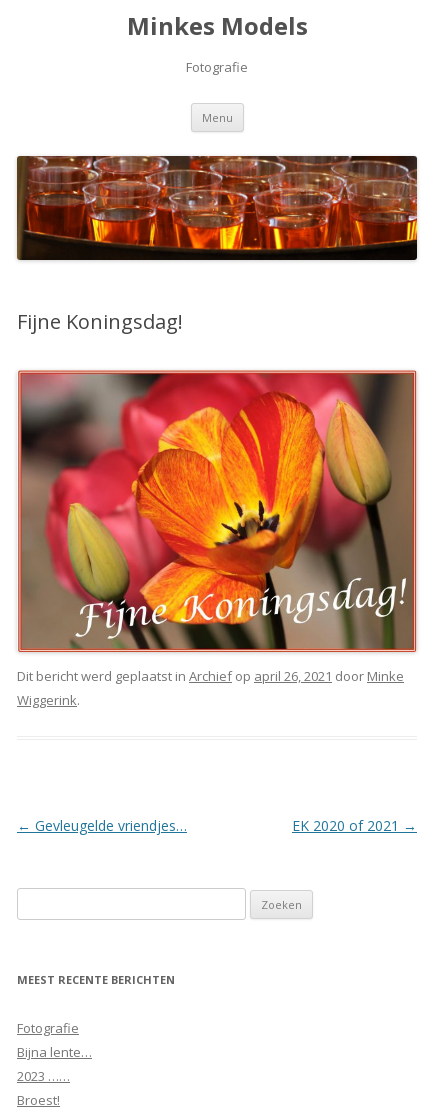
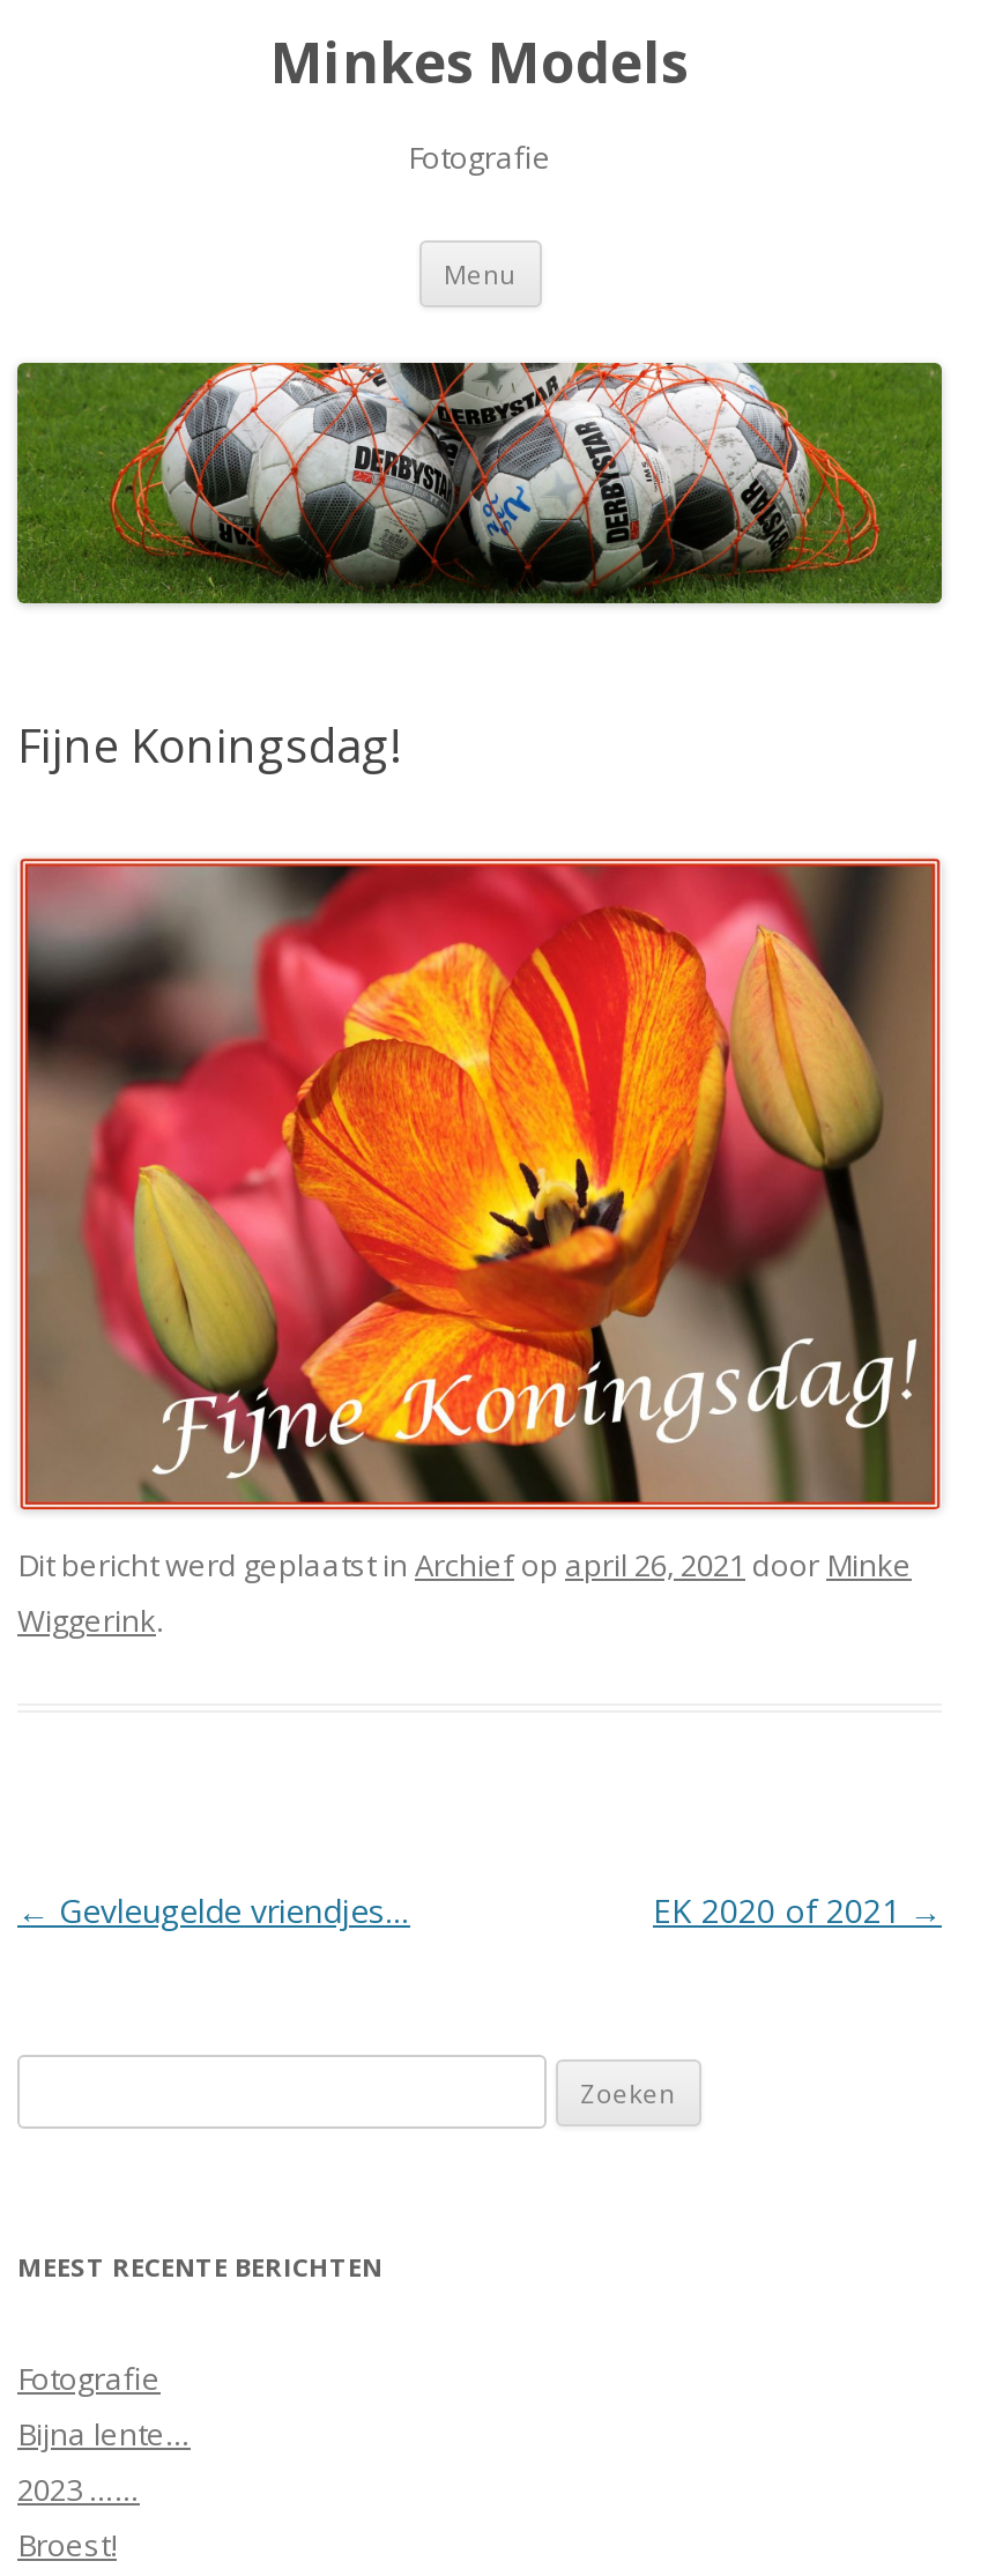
- [image]
+ [image]
